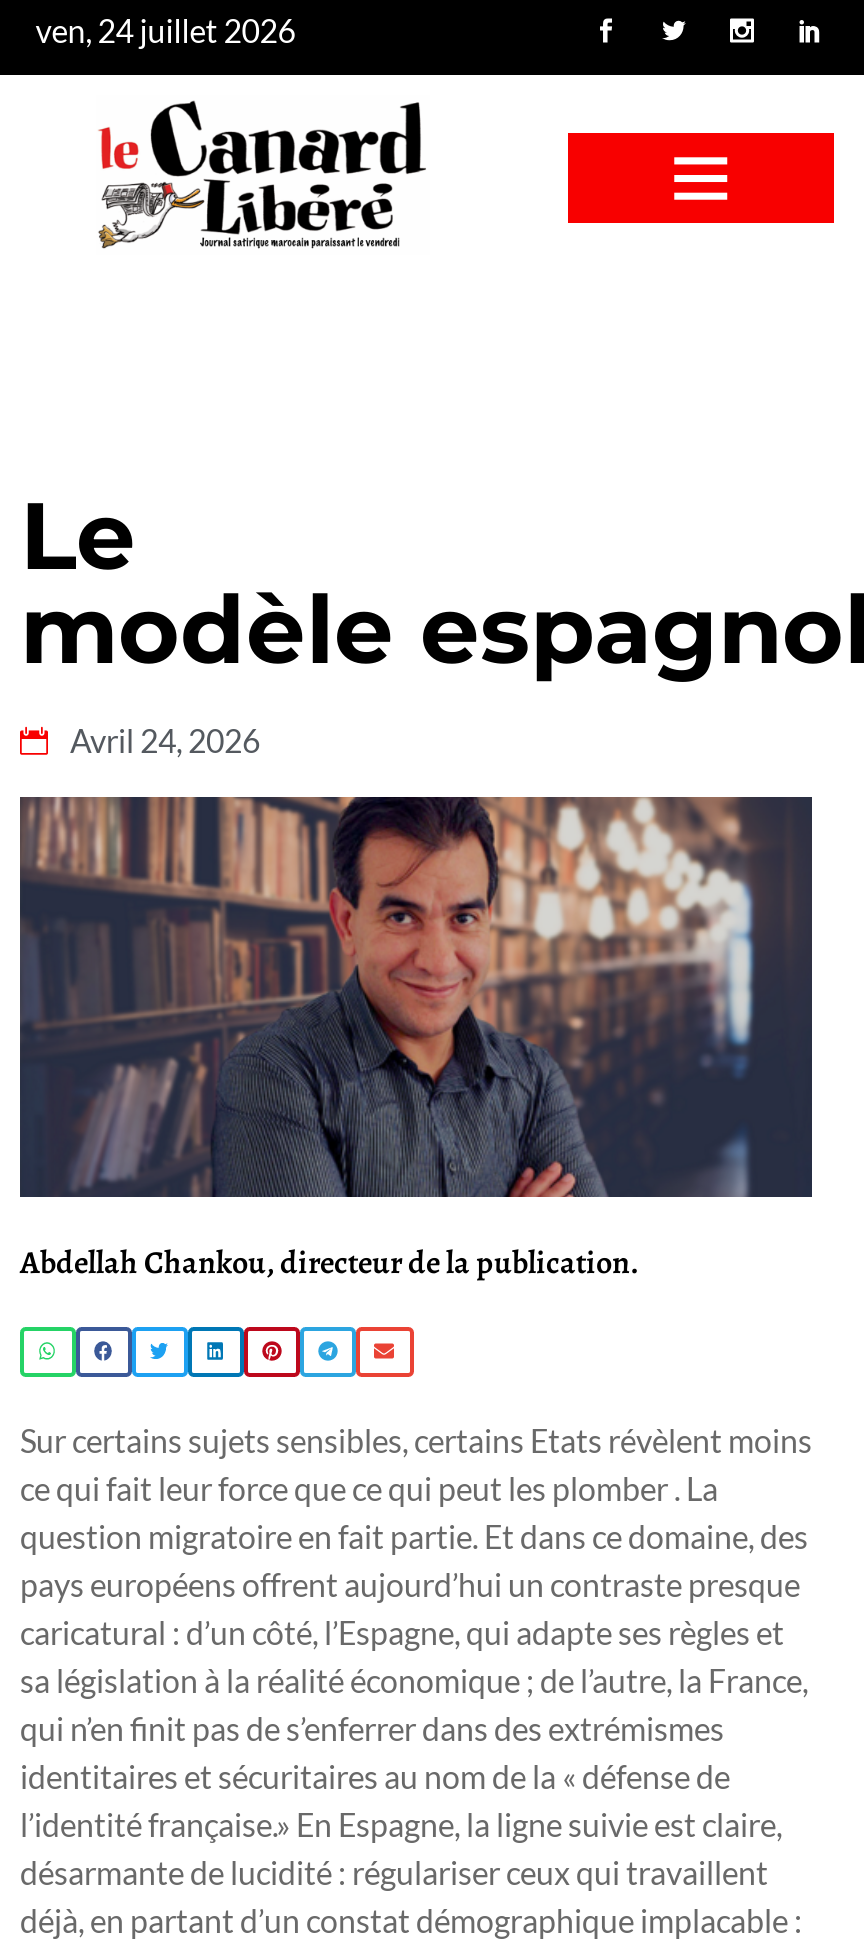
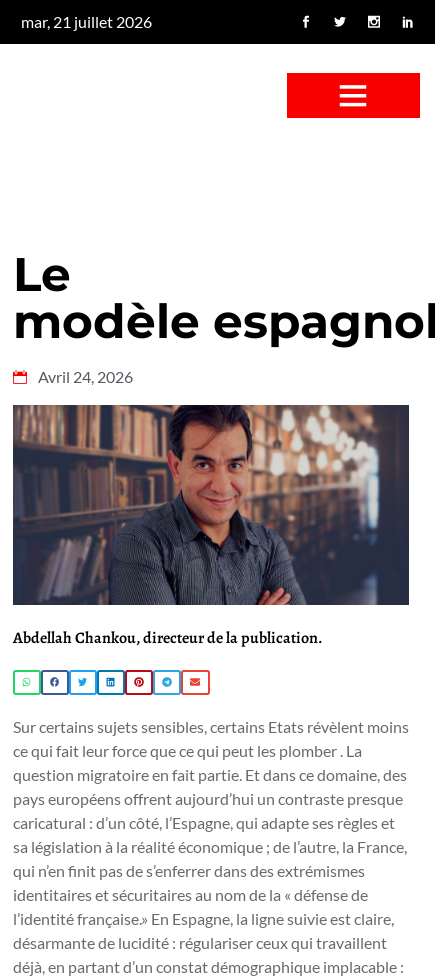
- ven, 24 juillet 2026
+ mar, 21 juillet 2026

- [image]
